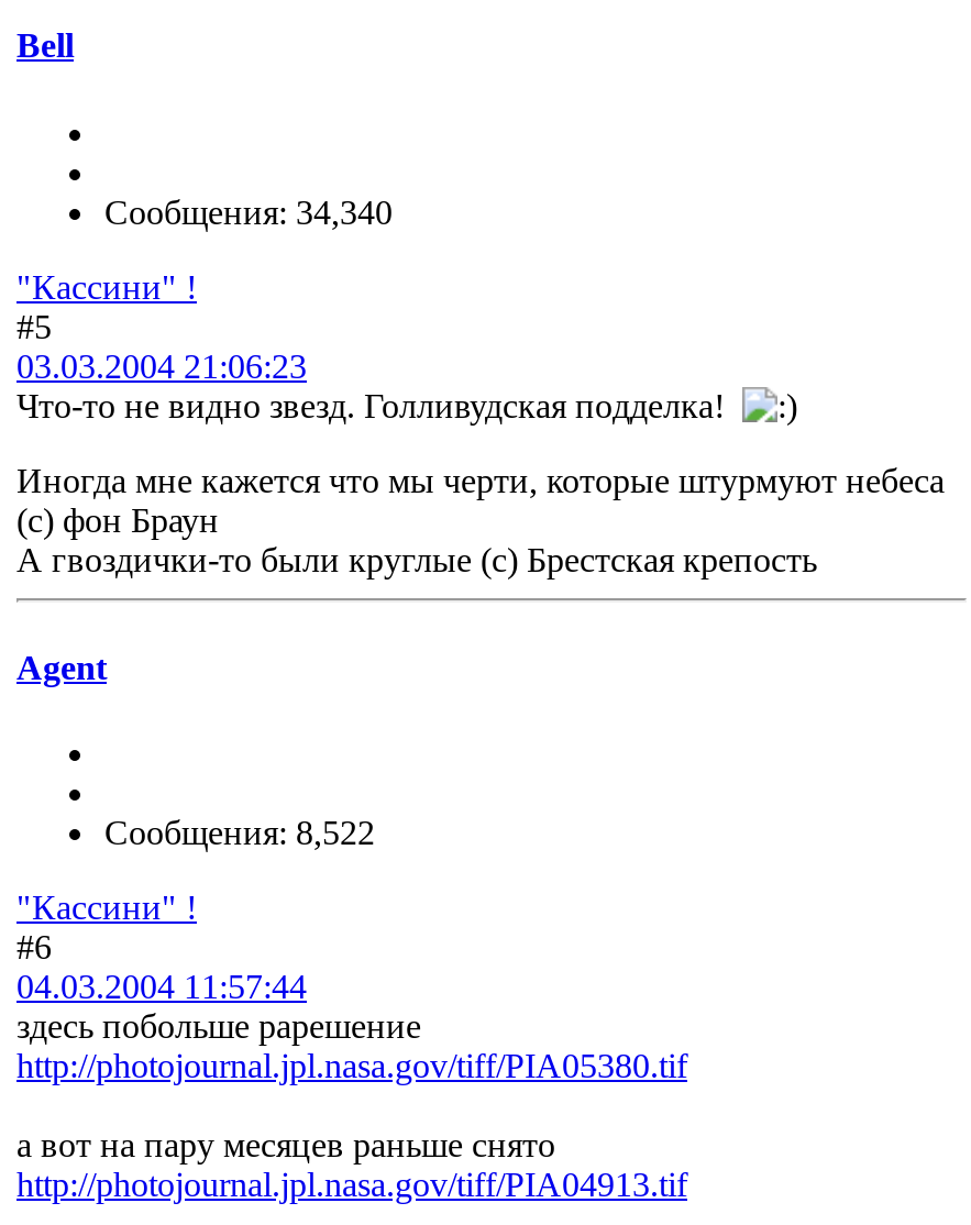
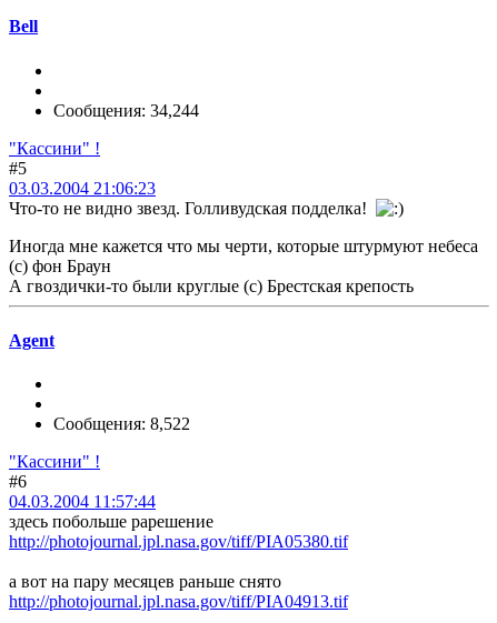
- Сообщения: 34,340
+ Сообщения: 34,244
